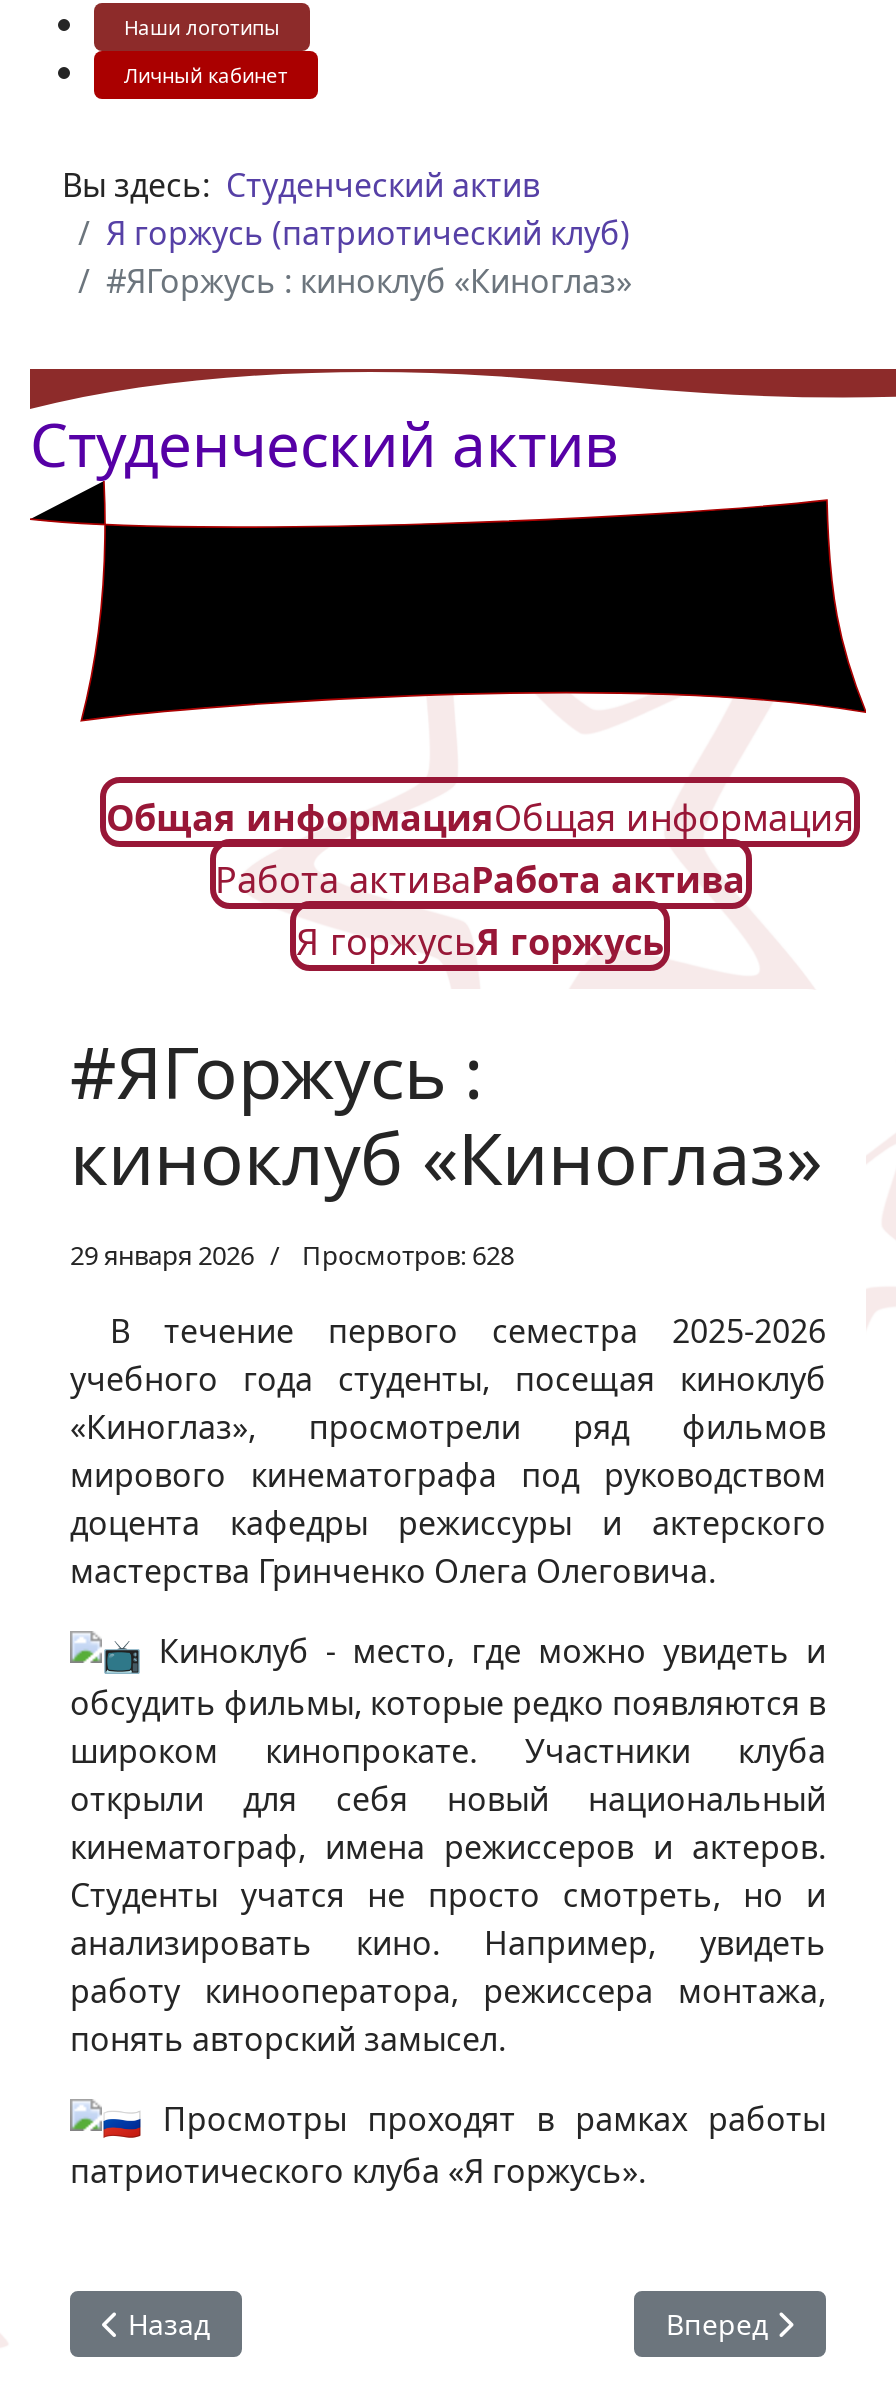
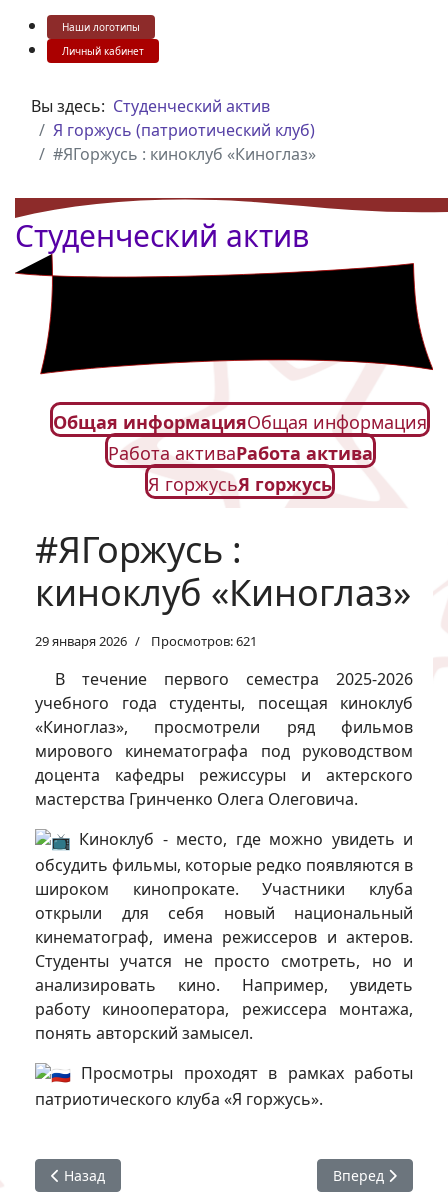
- 29 января 2026 Просмотров: 628
+ 29 января 2026 Просмотров: 621
